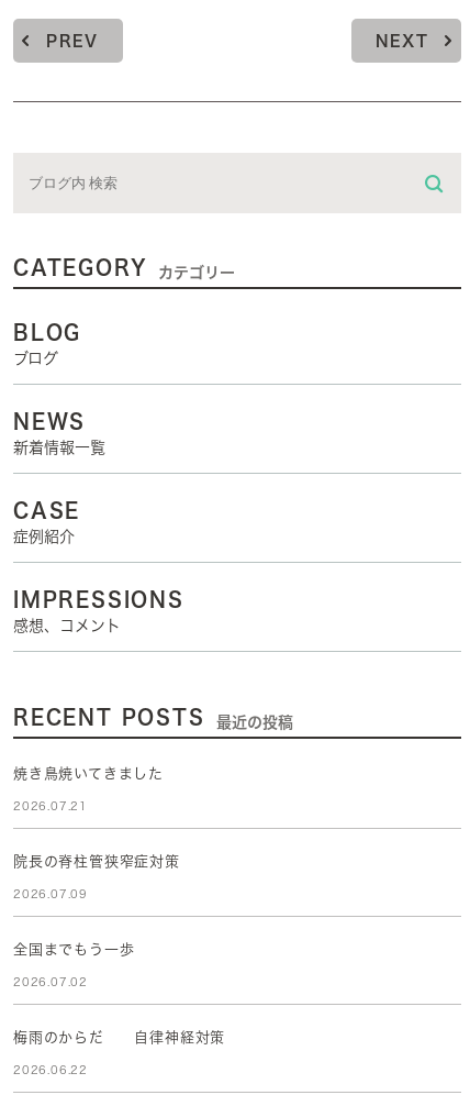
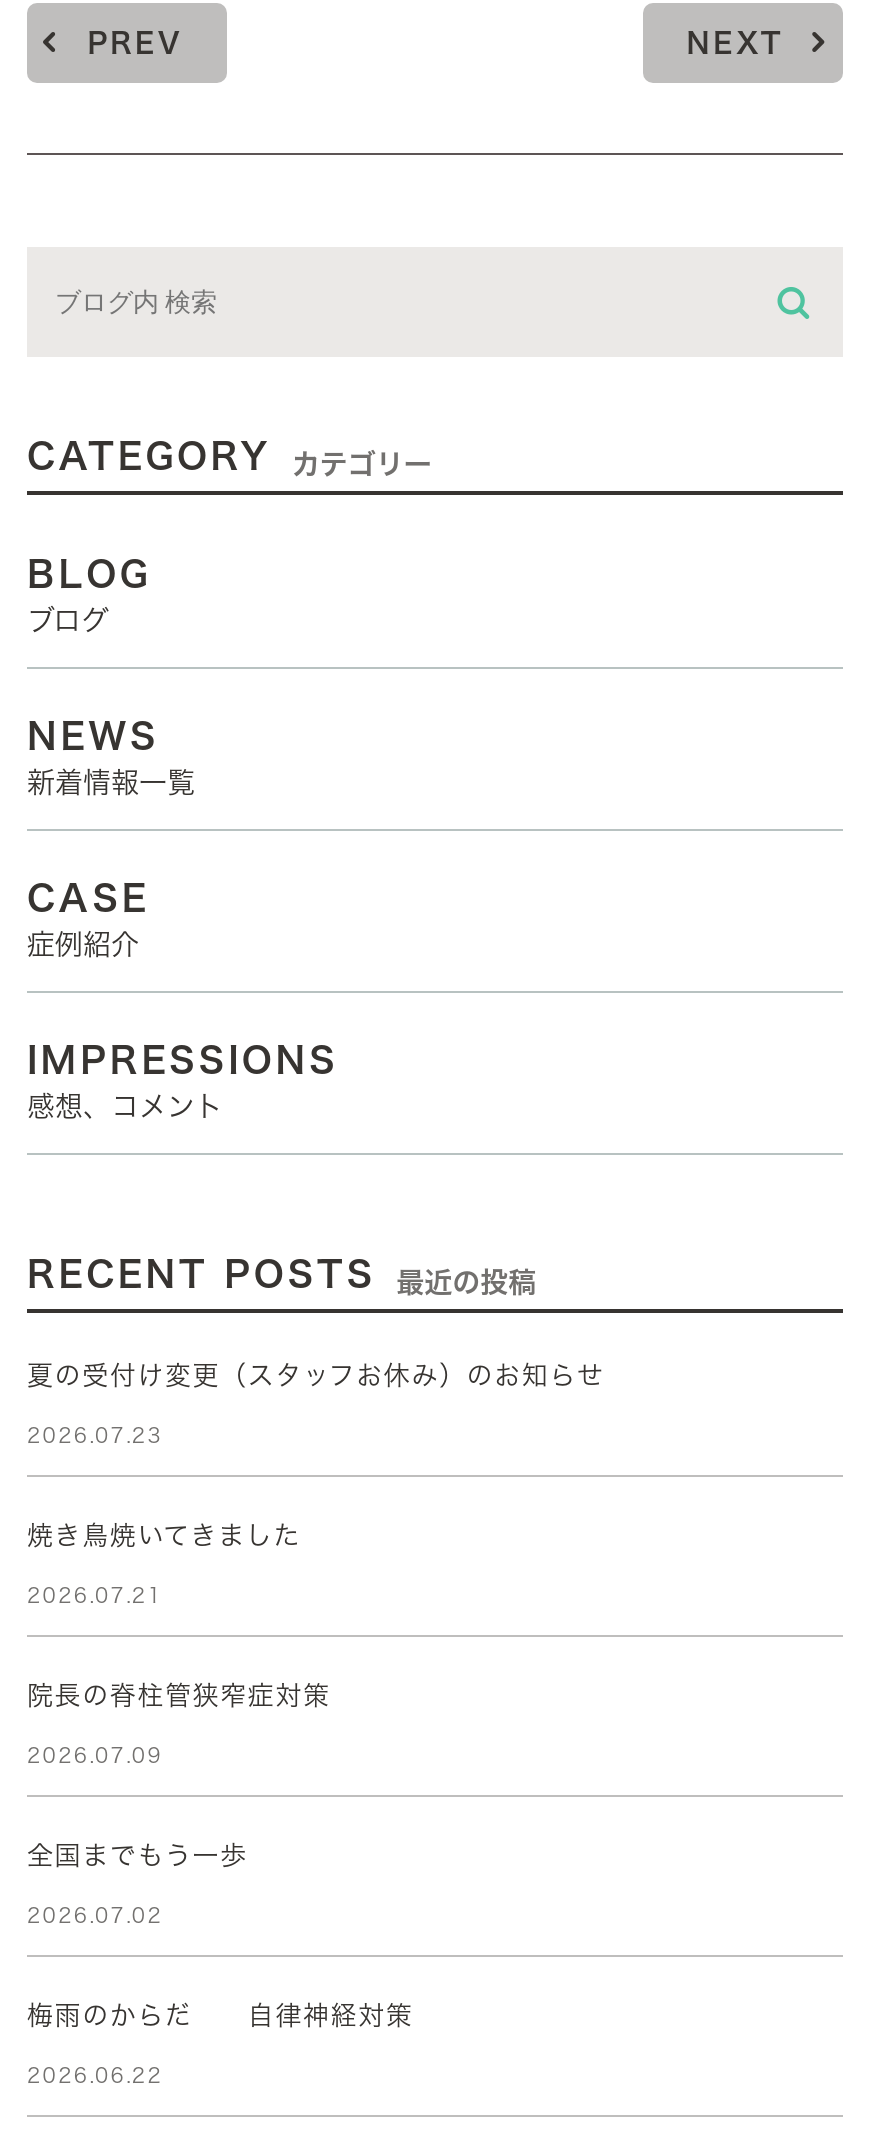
+ 夏の受付け変更（スタッフお休み）のお知らせ
+ 2026.07.23
